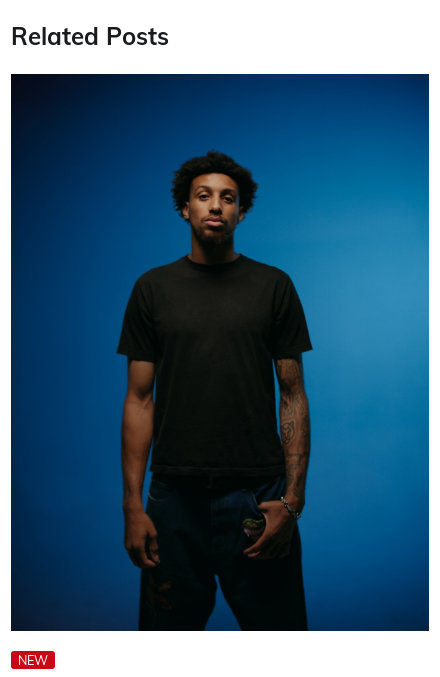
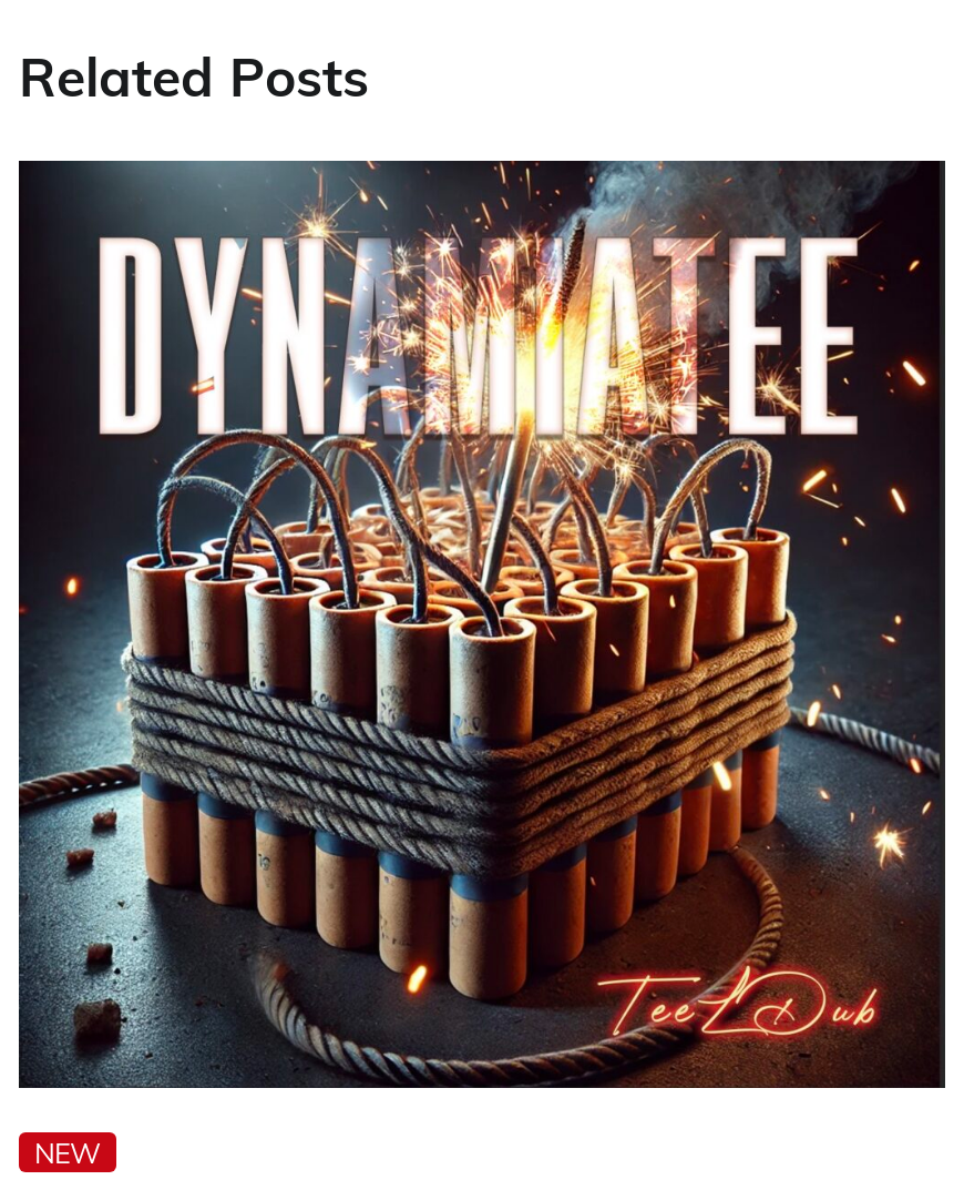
- [image]
+ [image]
